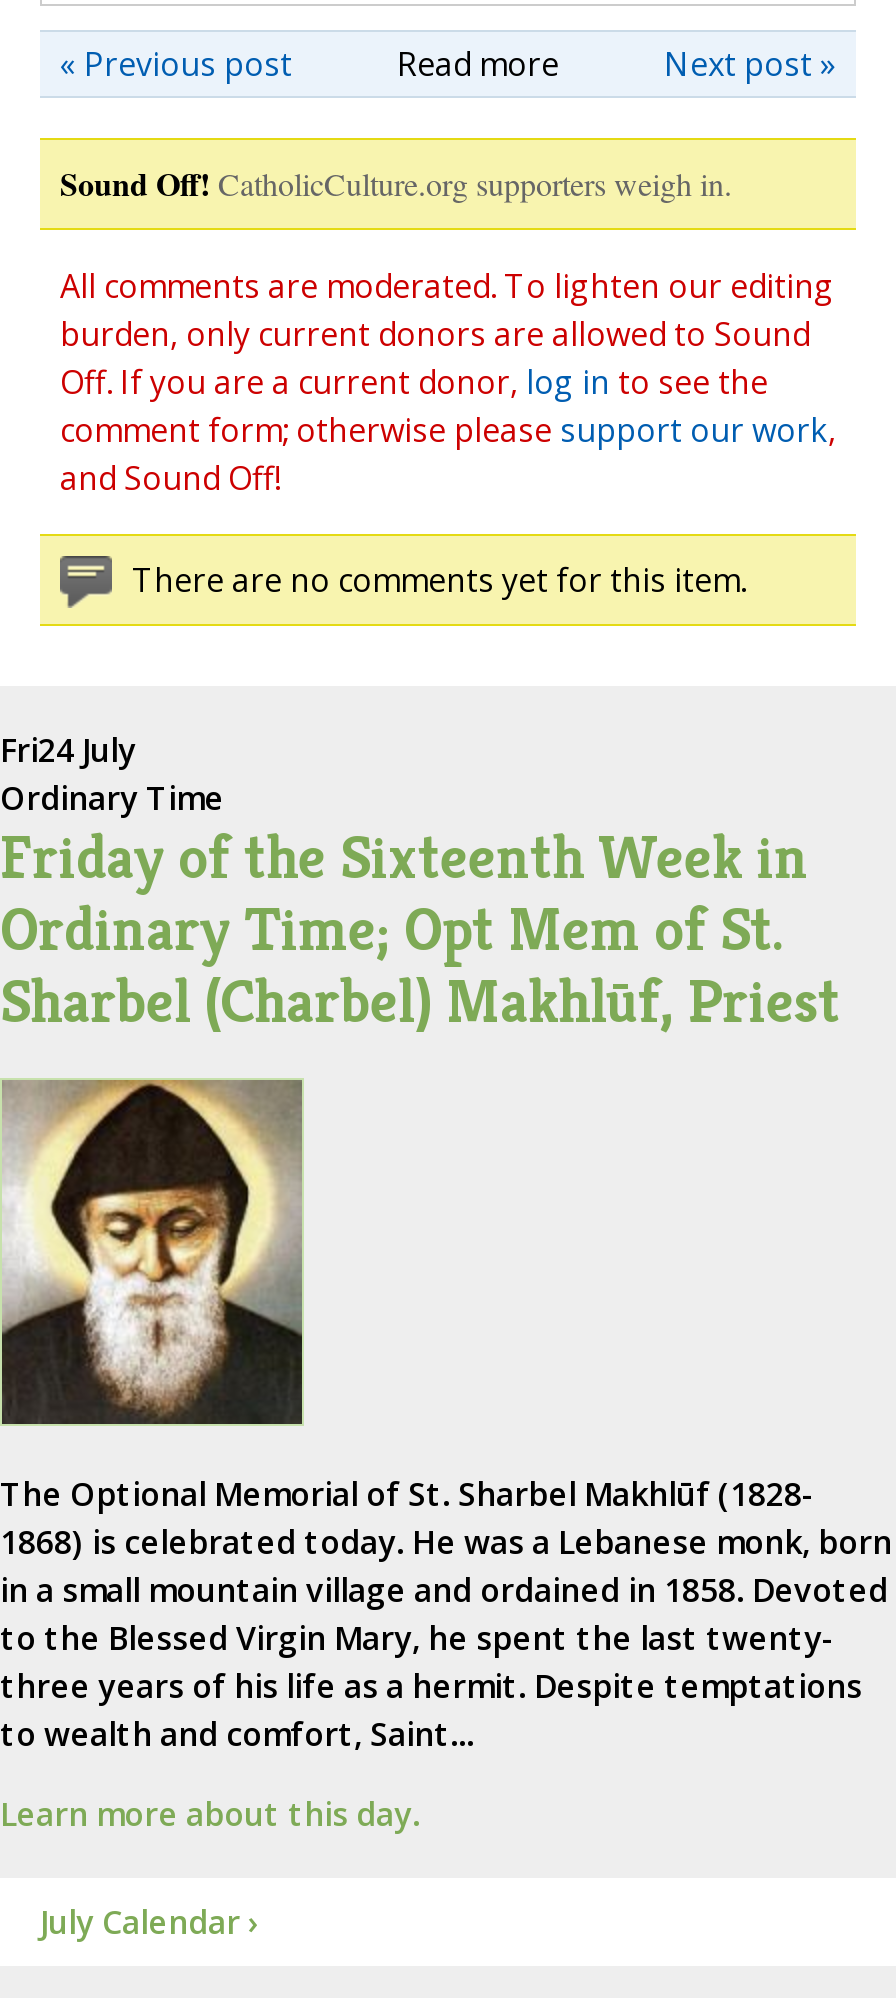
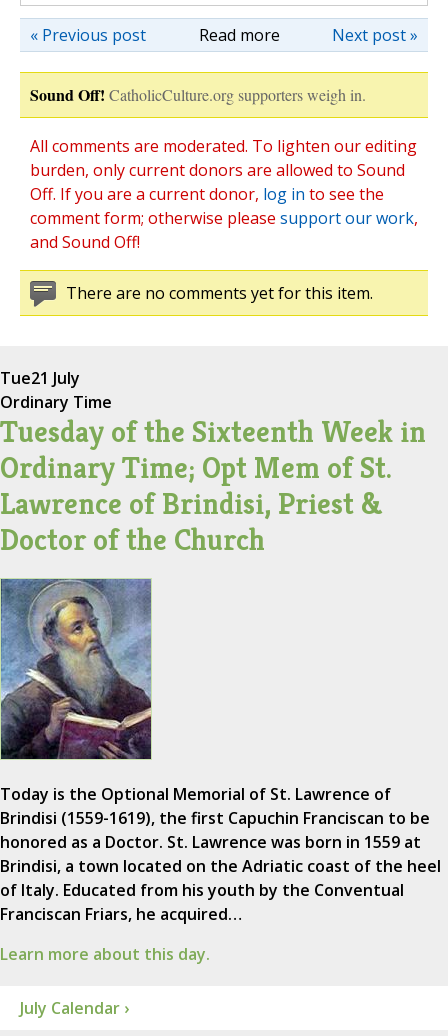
- Fri24 July
+ Tue21 July

- Friday of the Sixteenth Week in
+ Tuesday of the Sixteenth Week in

- Sharbel (Charbel) Makhlūf, Priest
+ Lawrence of Brindisi, Priest &
+ Doctor of the Church

- [image]
+ [image]

- The Optional Memorial of St. Sharbel Makhlūf (1828-
- 1868) is celebrated today. He was a Lebanese monk, born
- in a small mountain village and ordained in 1858. Devoted
- to the Blessed Virgin Mary, he spent the last twenty-
- three years of his life as a hermit. Despite temptations
- to wealth and comfort, Saint…
+ Today is the Optional Memorial of St. Lawrence of
+ Brindisi (1559-1619), the first Capuchin Franciscan to be
+ honored as a Doctor. St. Lawrence was born in 1559 at
+ Brindisi, a town located on the Adriatic coast of the heel
+ of Italy. Educated from his youth by the Conventual
+ Franciscan Friars, he acquired…
